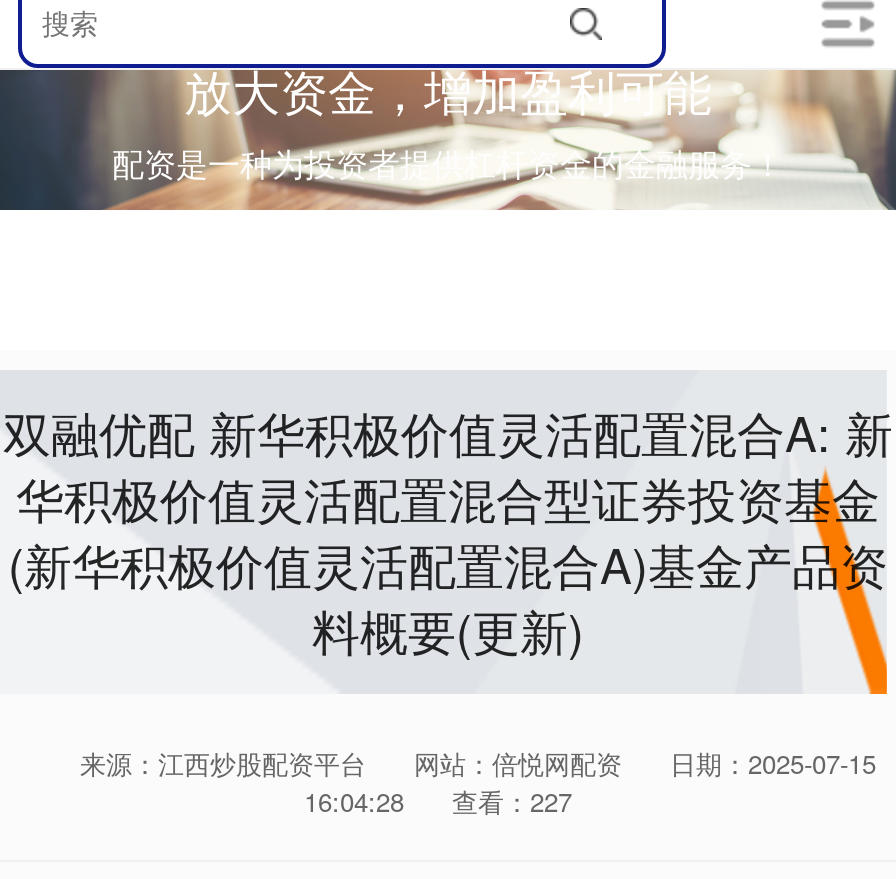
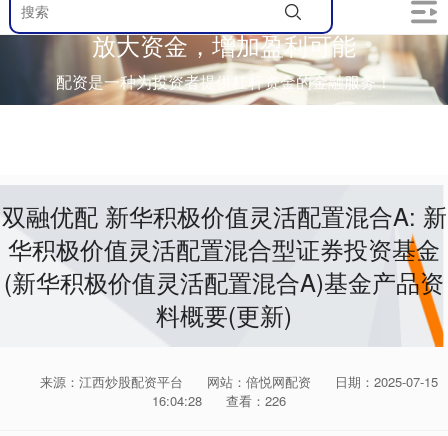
- 16:04:28 查看：227
+ 16:04:28 查看：226
